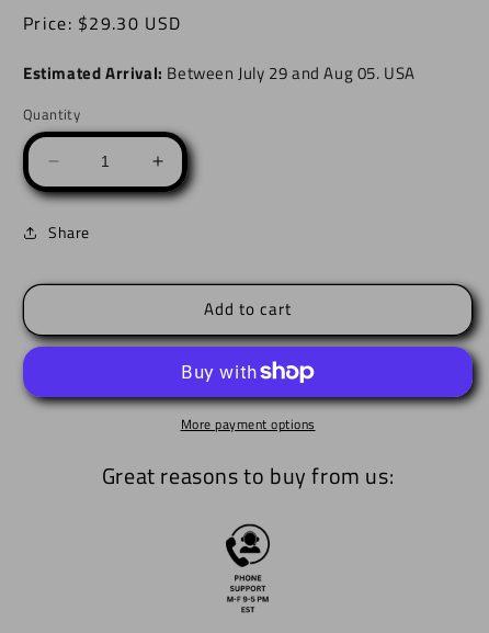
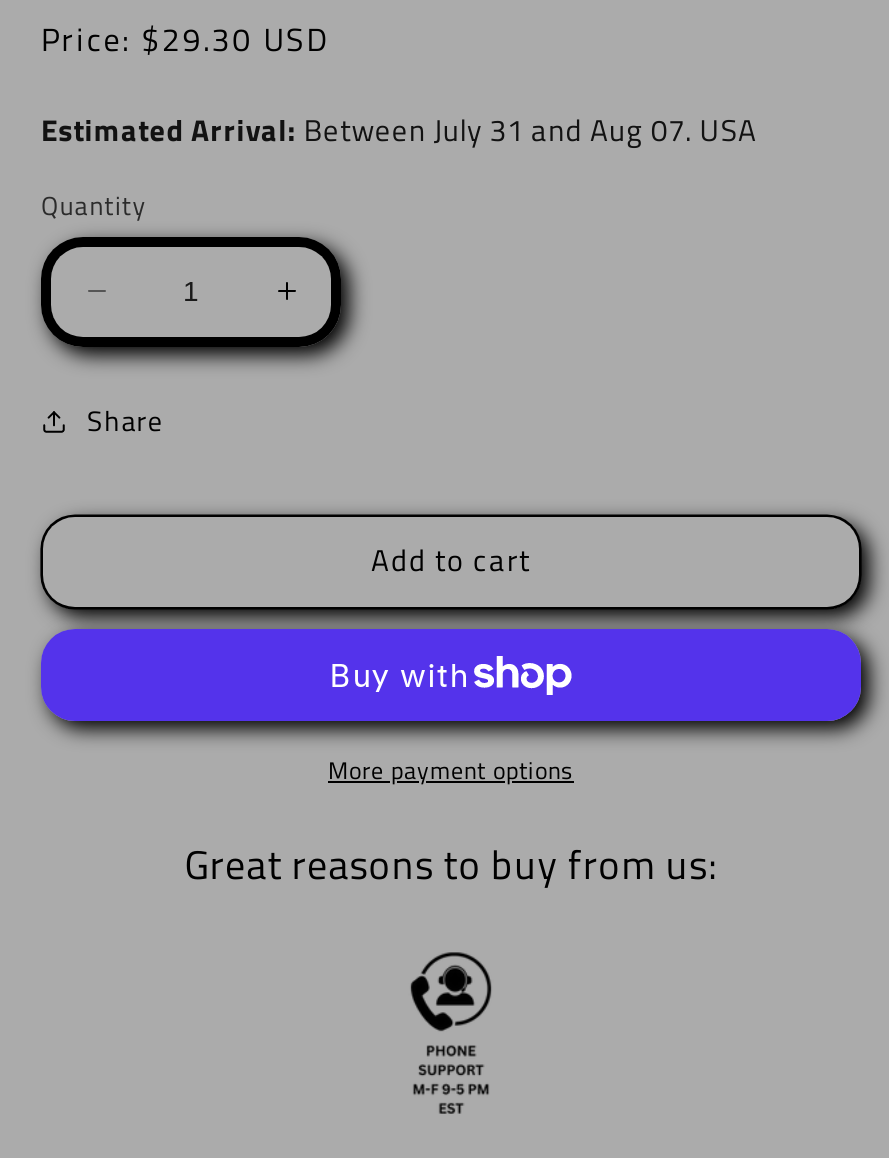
- Estimated Arrival: Between July 29 and Aug 05. USA
+ Estimated Arrival: Between July 31 and Aug 07. USA
